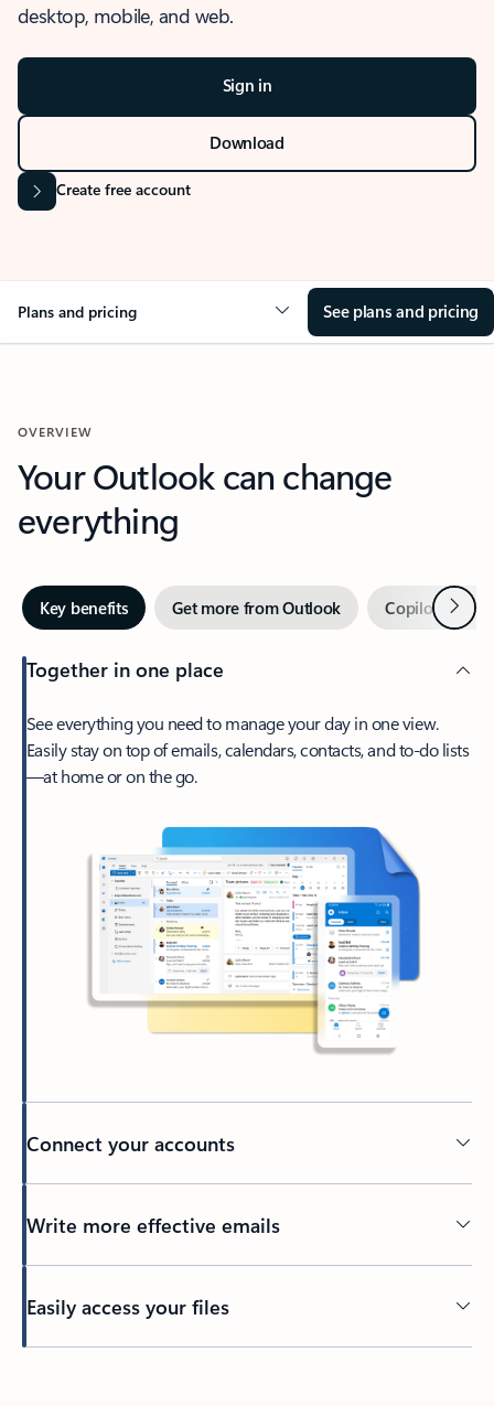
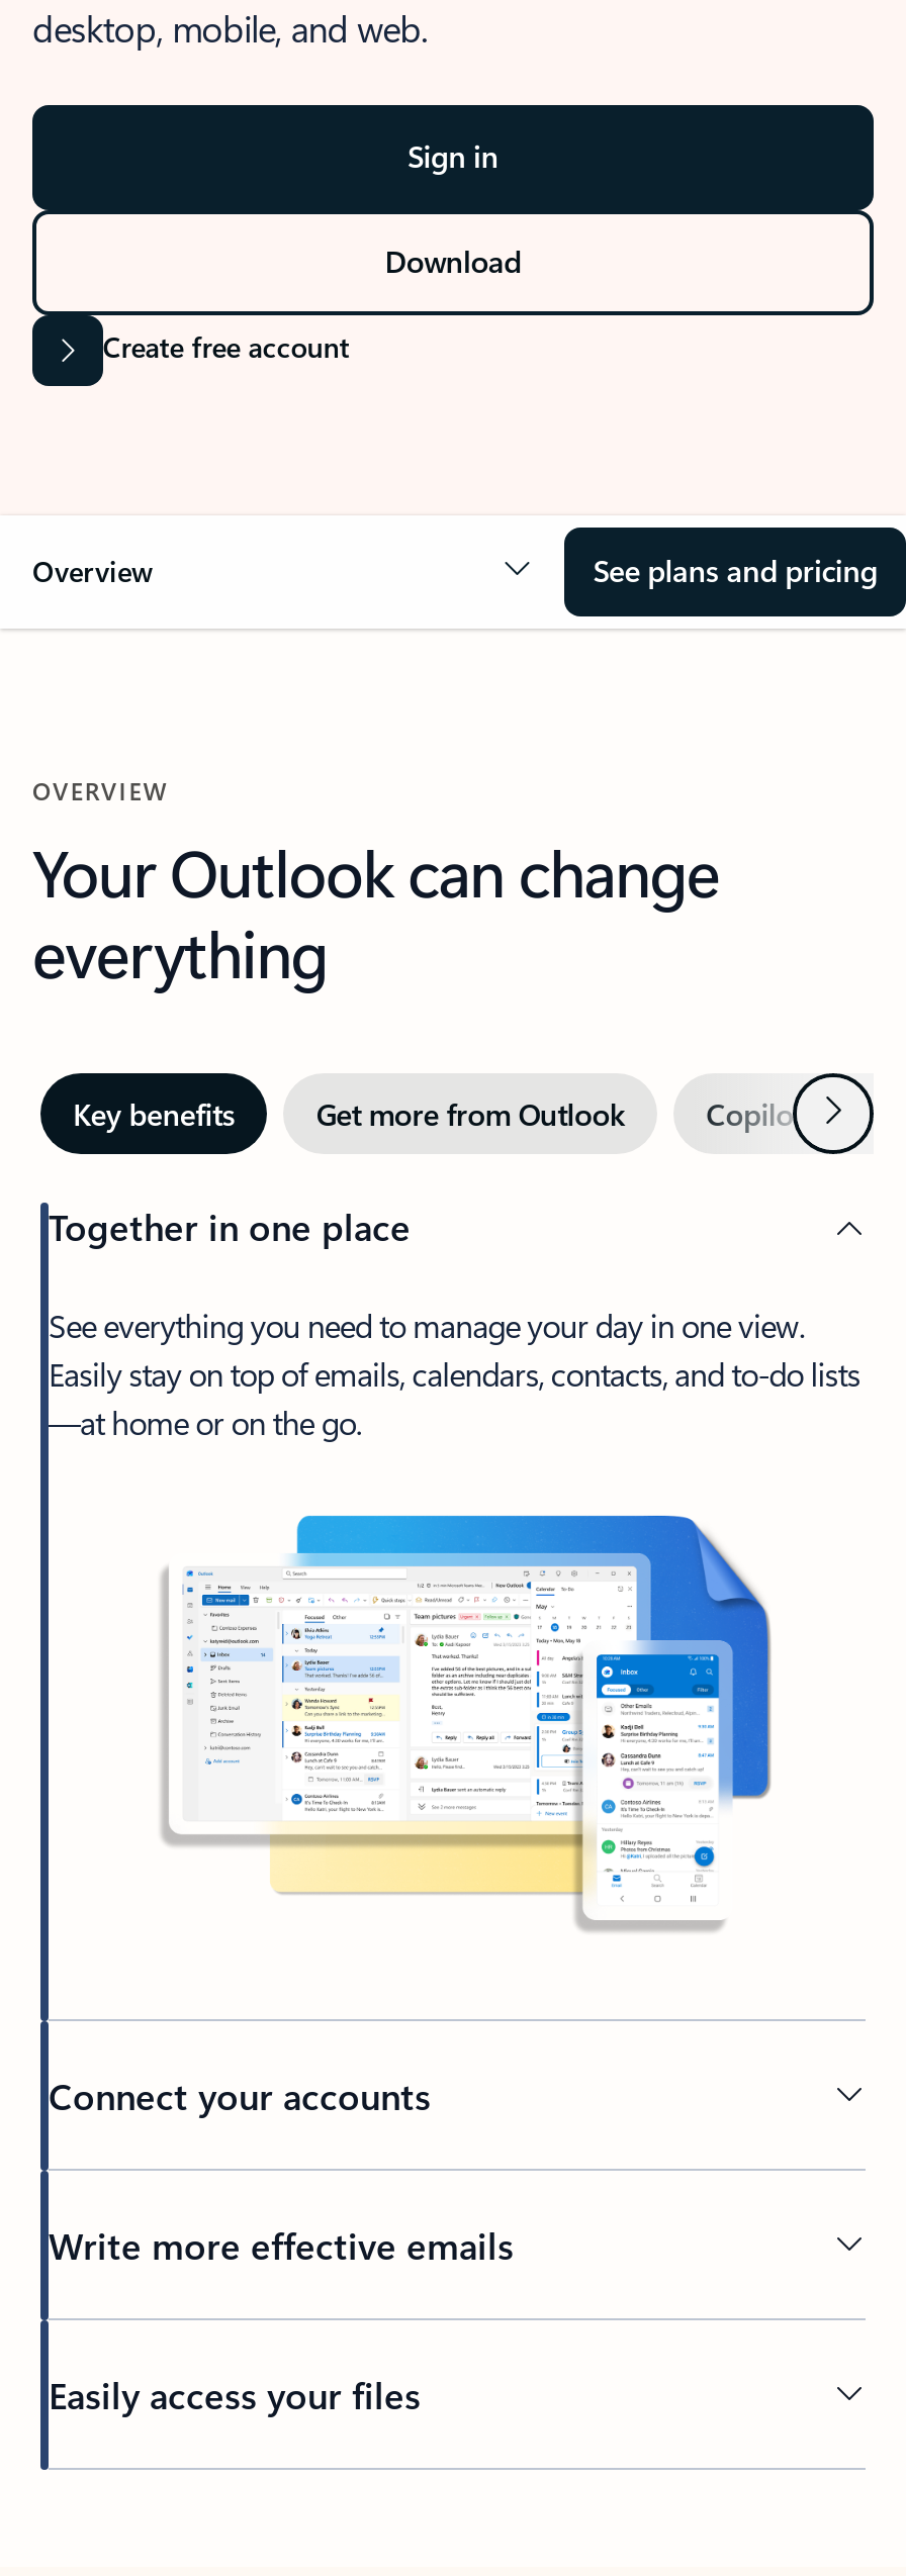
- Plans and pricing
+ Overview
